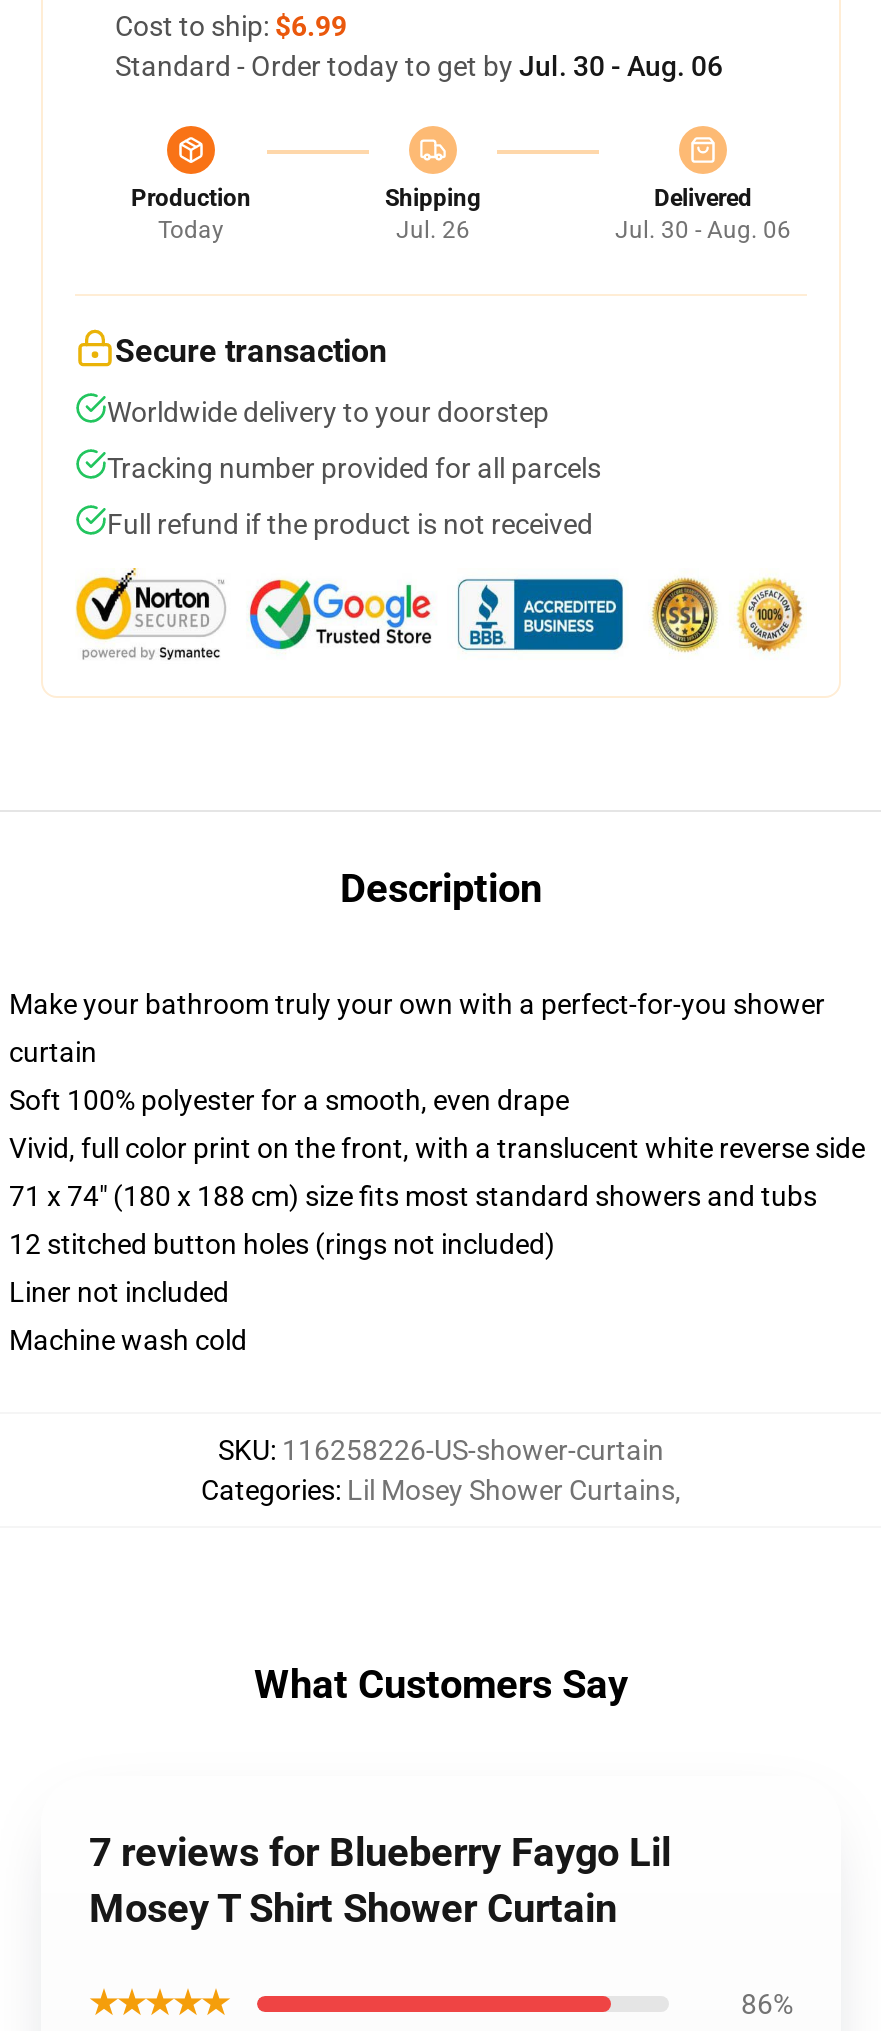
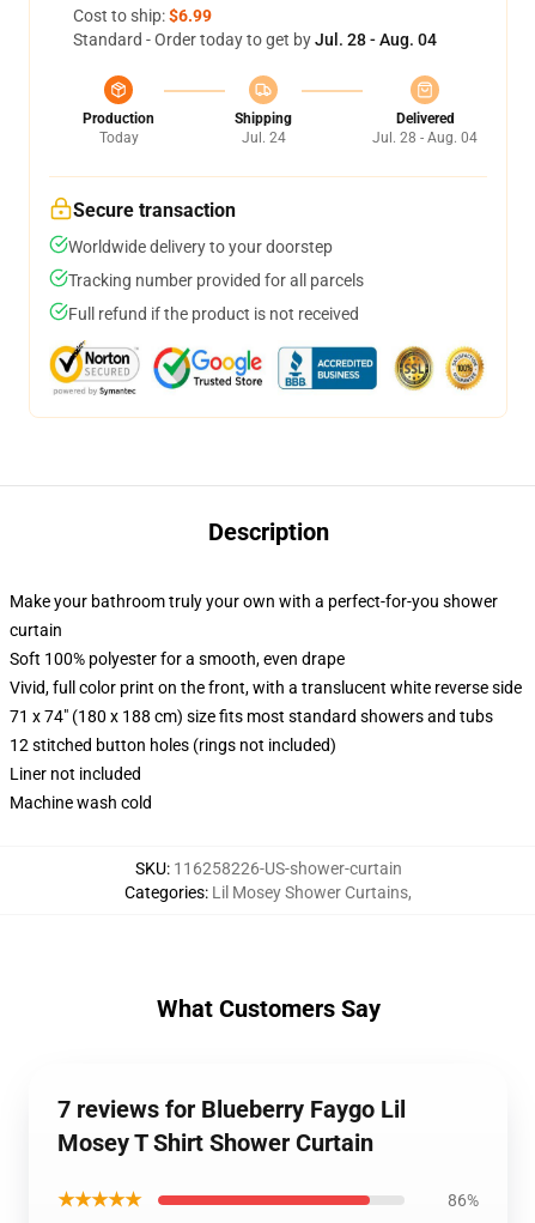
- Standard - Order today to get by Jul. 30 - Aug. 06
+ Standard - Order today to get by Jul. 28 - Aug. 04

- Jul. 26
+ Jul. 24

- Jul. 30 - Aug. 06
+ Jul. 28 - Aug. 04
